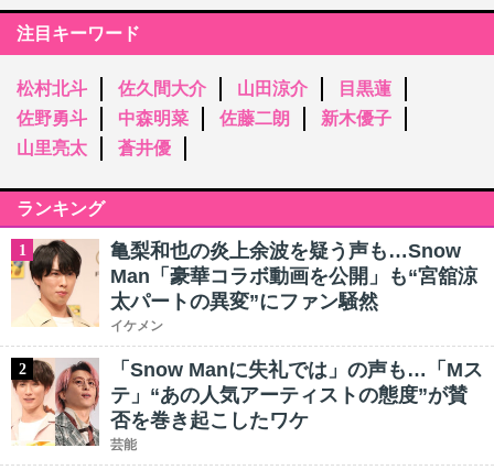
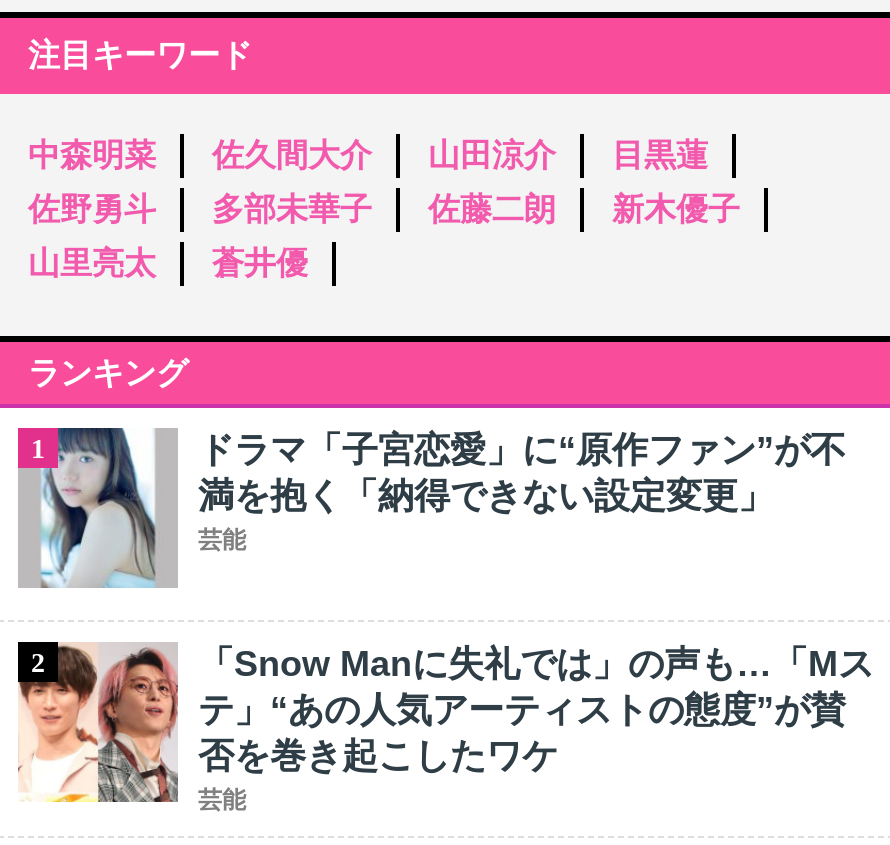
- 松村北斗

moved up: 中森明菜

+ 多部未華子

- [image]
- 亀梨和也の炎上余波を疑う声も…Snow
- Man「豪華コラボ動画を公開」も“宮舘涼
- 太パートの異変”にファン騒然
- イケメン
+ [image]
+ ドラマ「子宮恋愛」に“原作ファン”が不
+ 満を抱く「納得できない設定変更」
+ 芸能
